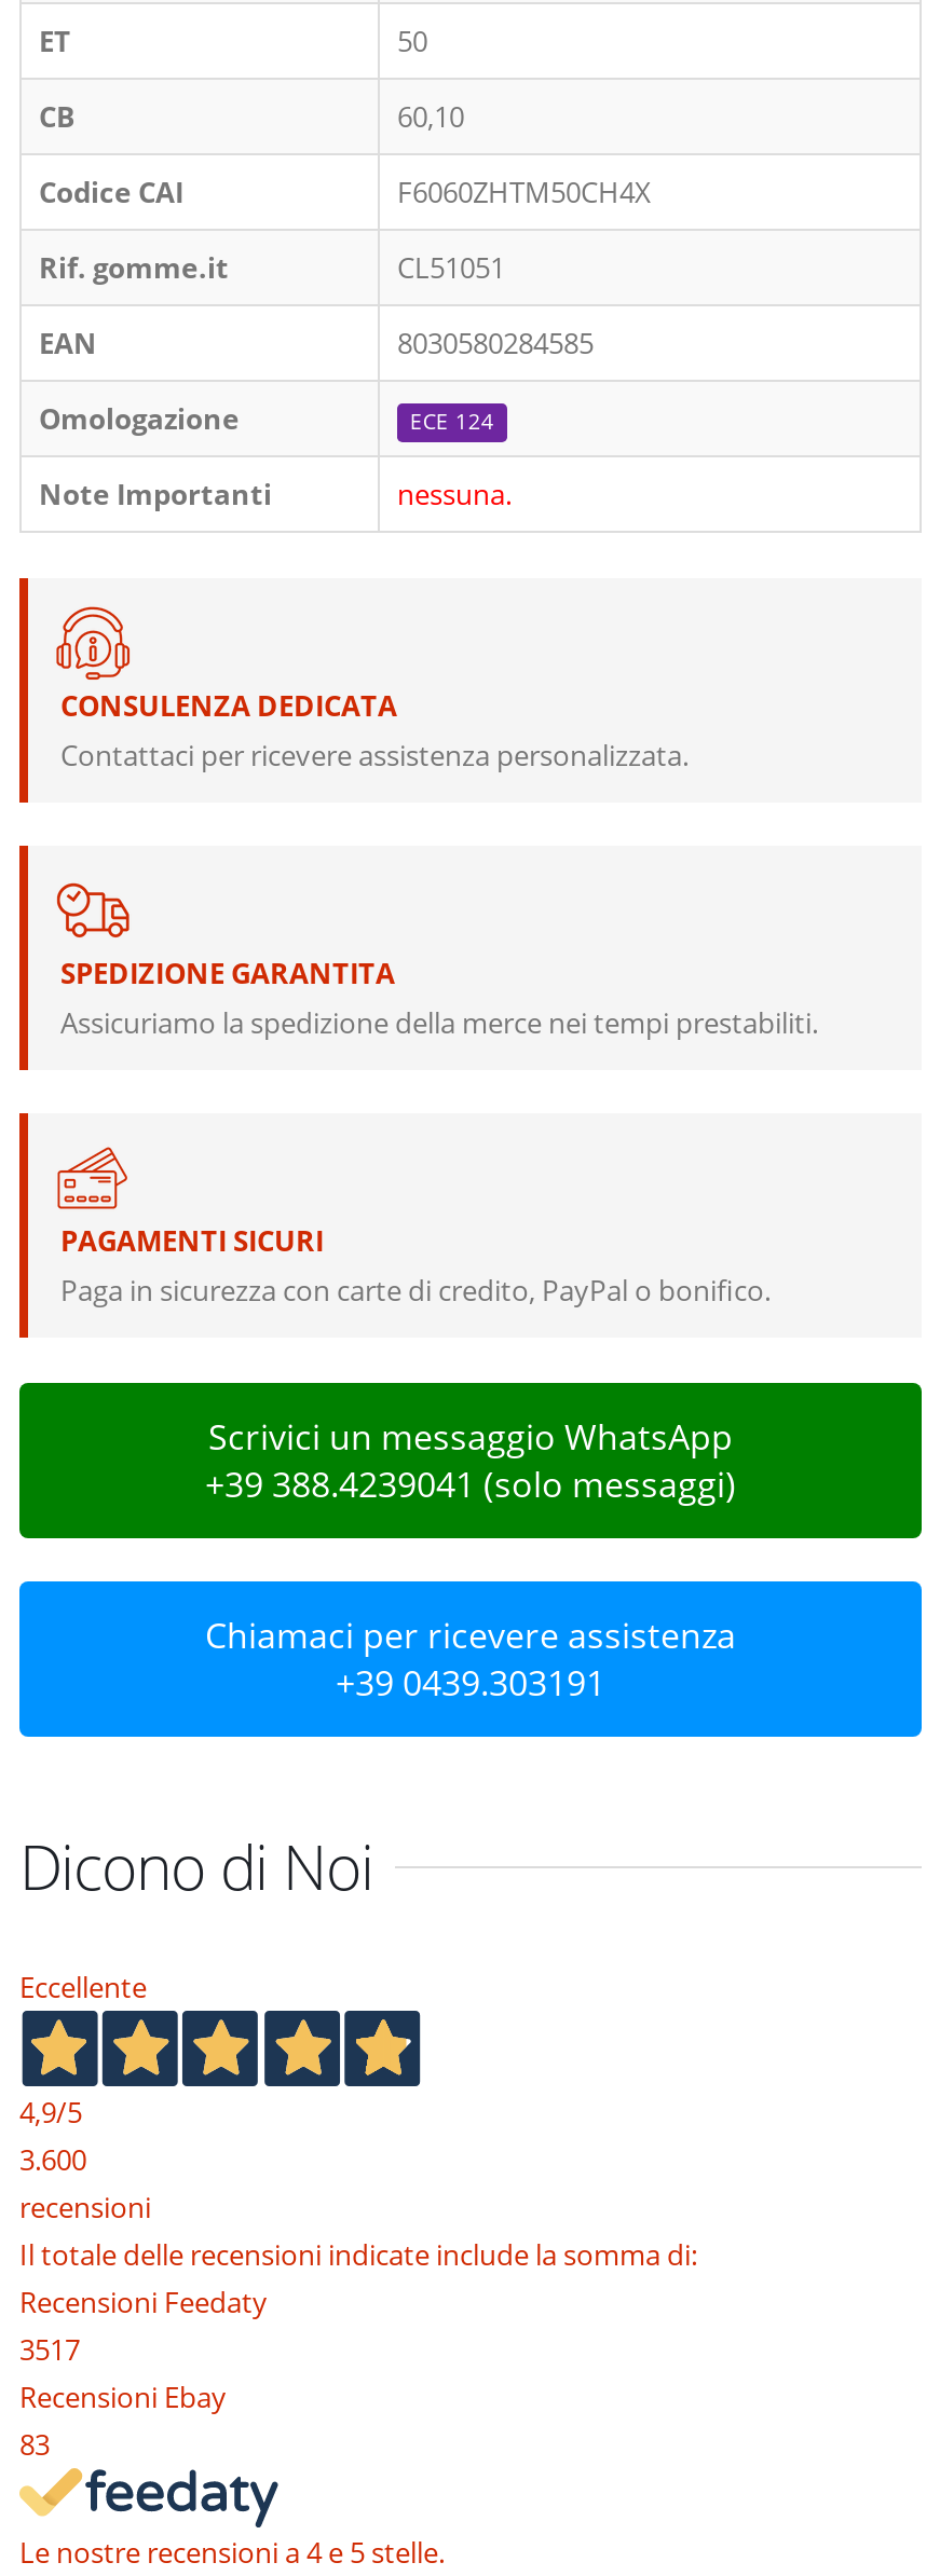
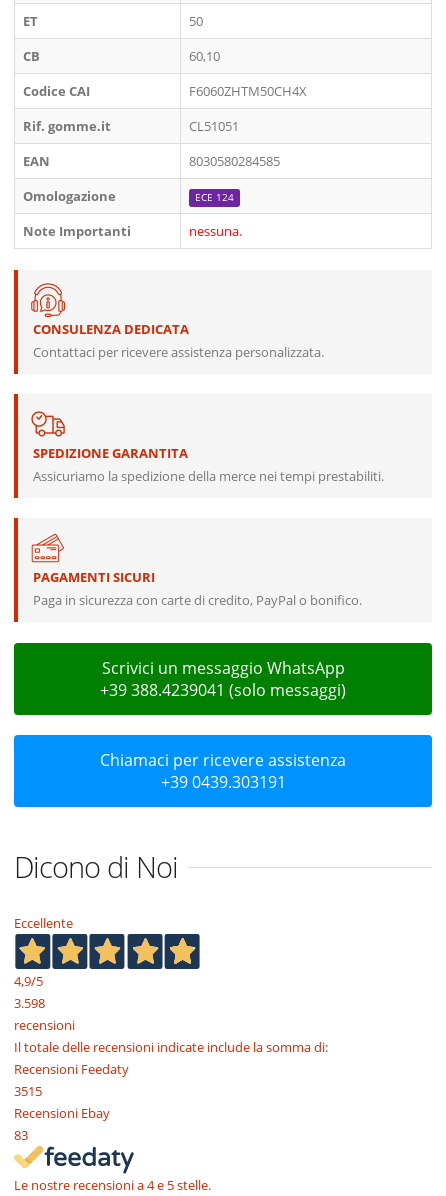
- 3.600
+ 3.598

- 3517
+ 3515
